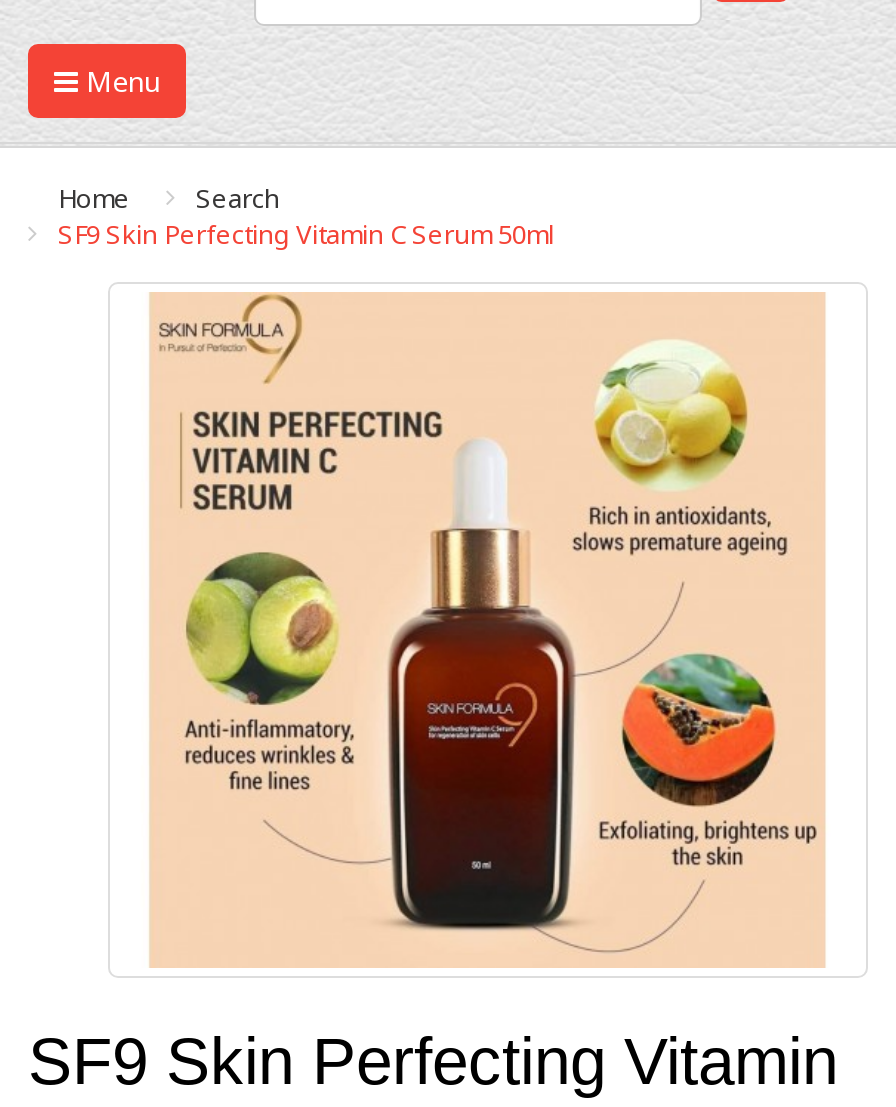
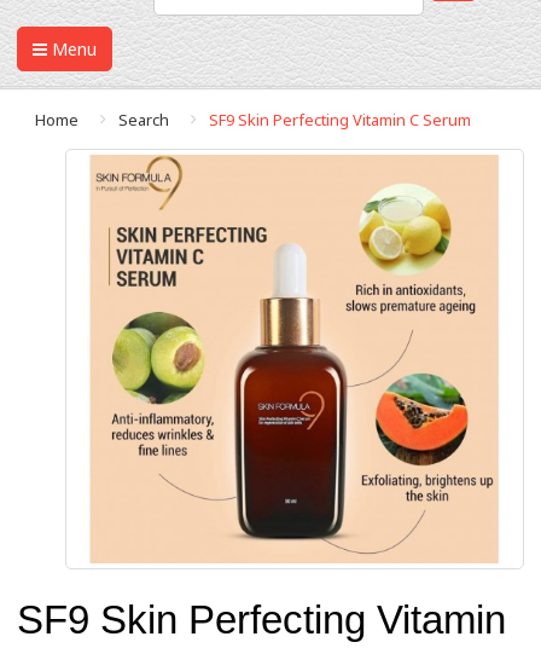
- SF9 Skin Perfecting Vitamin C Serum 50ml
+ SF9 Skin Perfecting Vitamin C Serum
